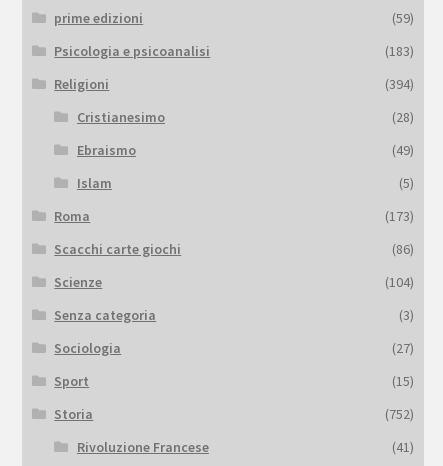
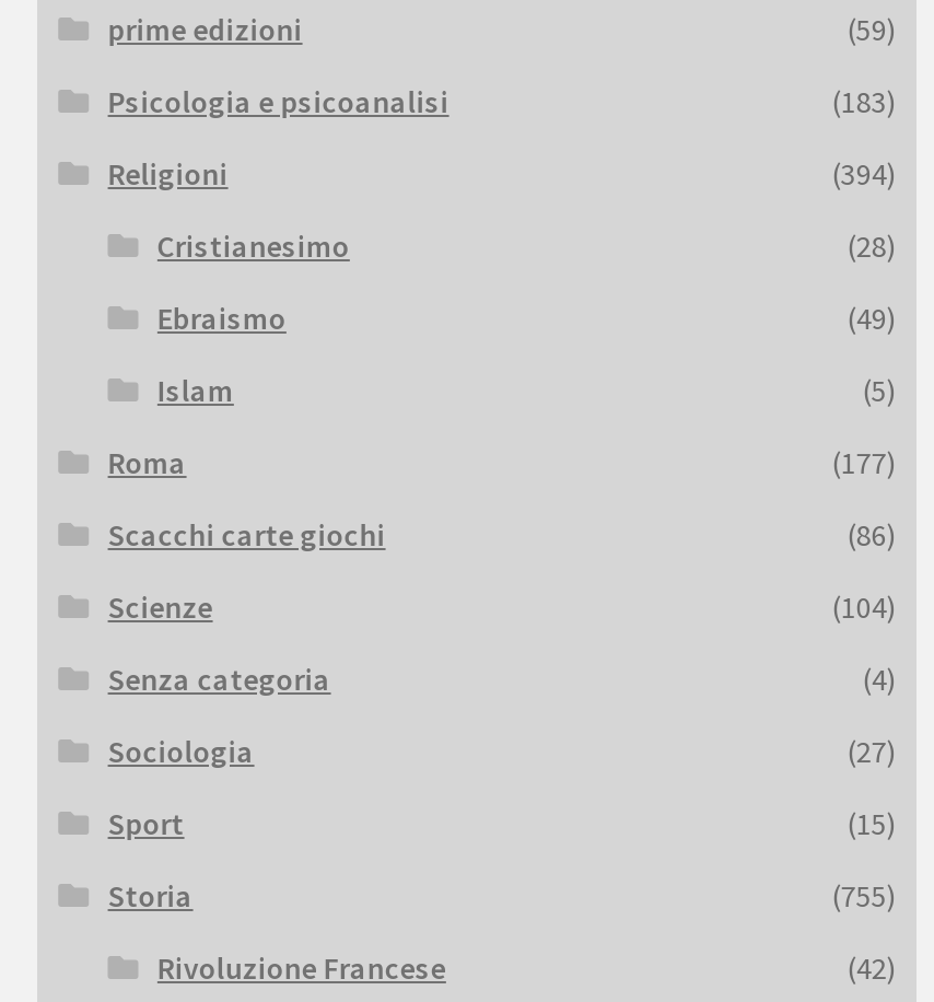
- (173)
+ (177)

- (3)
+ (4)

- (752)
+ (755)

- (41)
+ (42)
